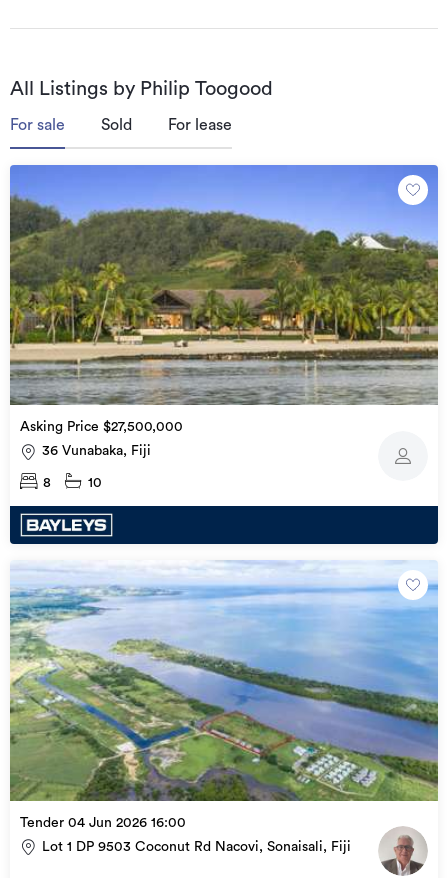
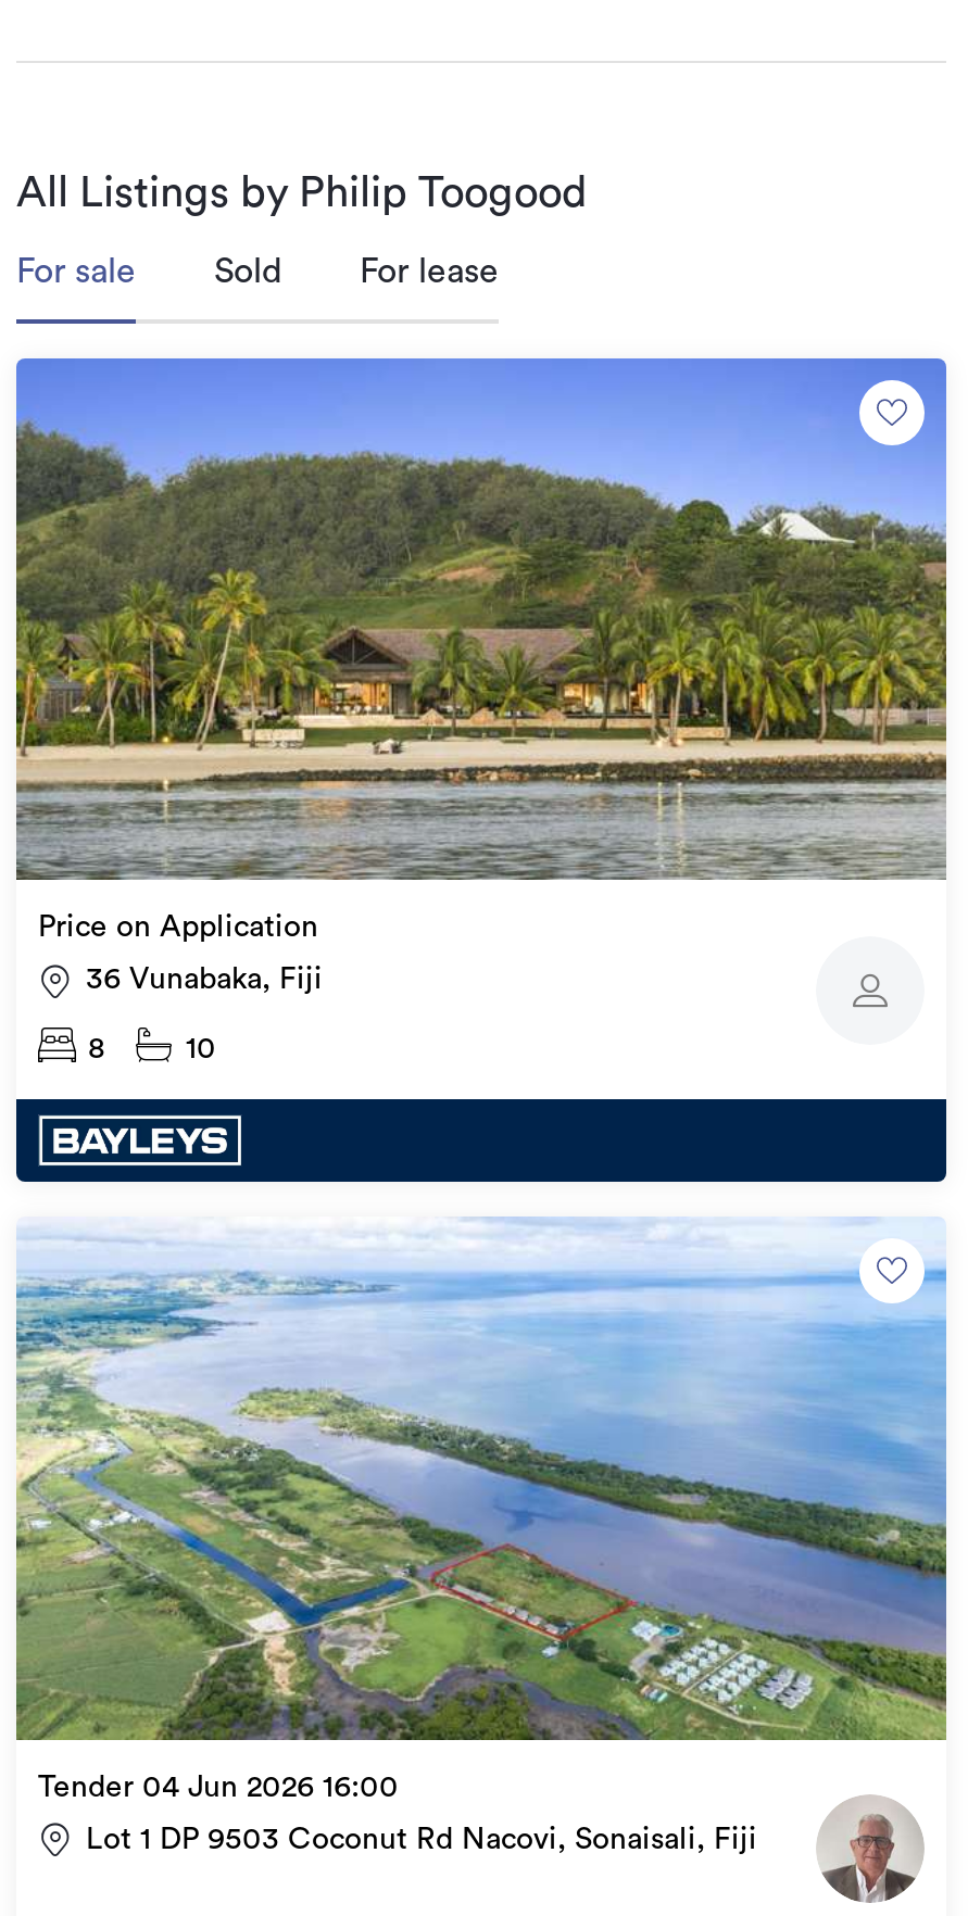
- Asking Price $27,500,000
+ Price on Application
